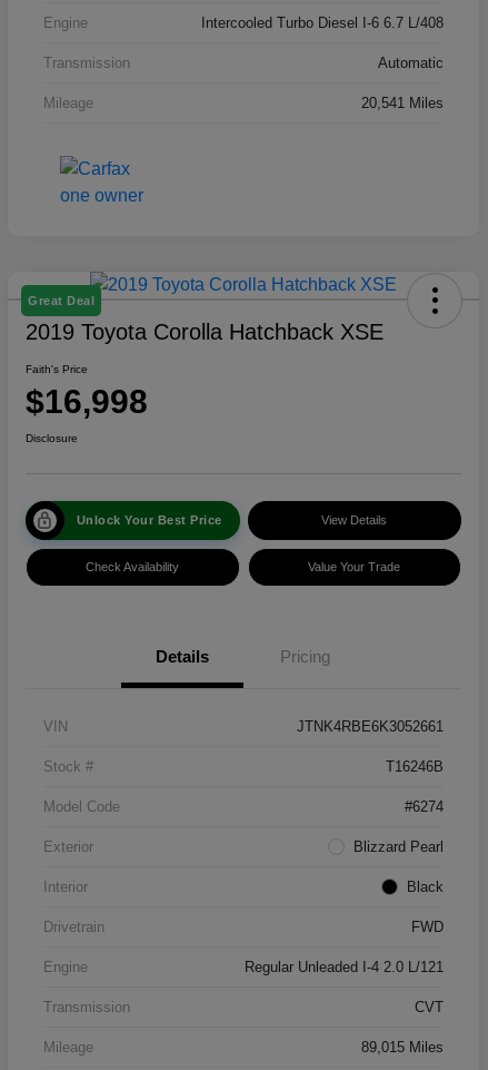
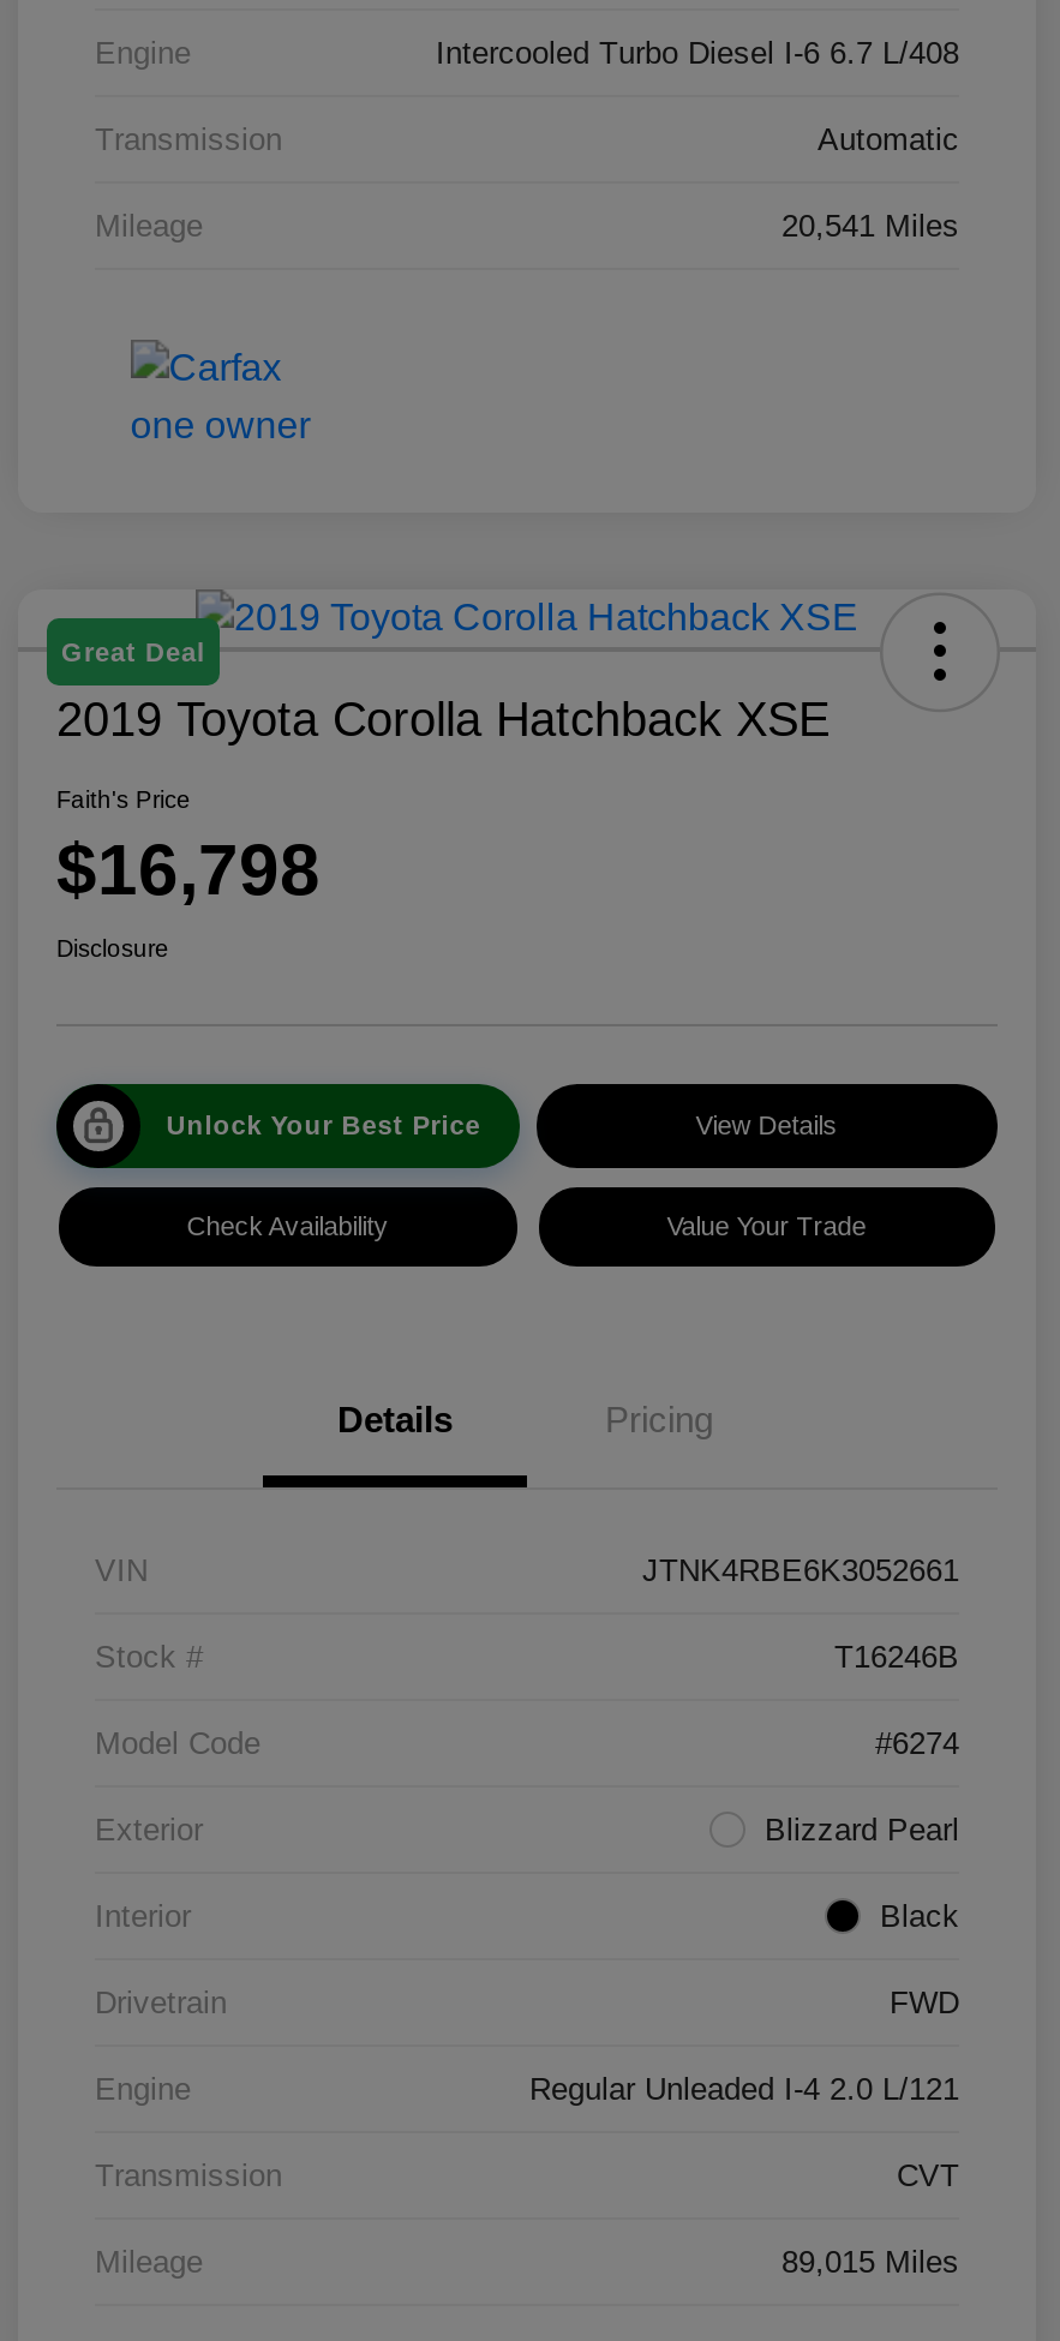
- $16,998
+ $16,798
